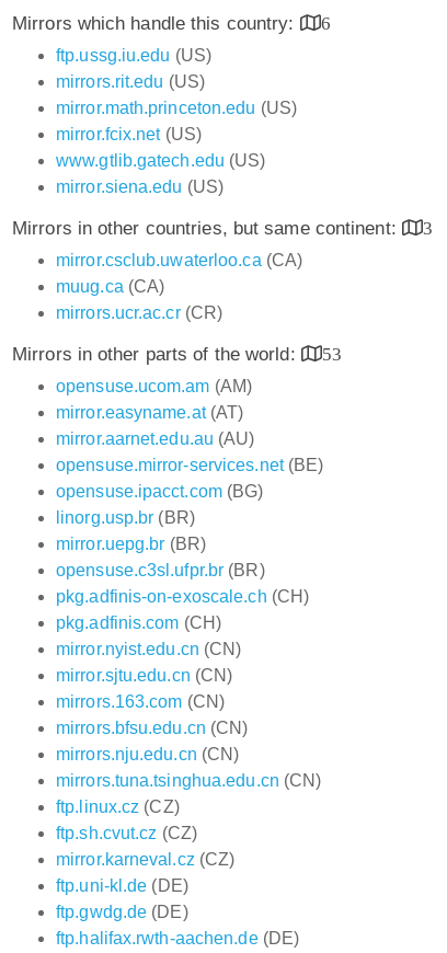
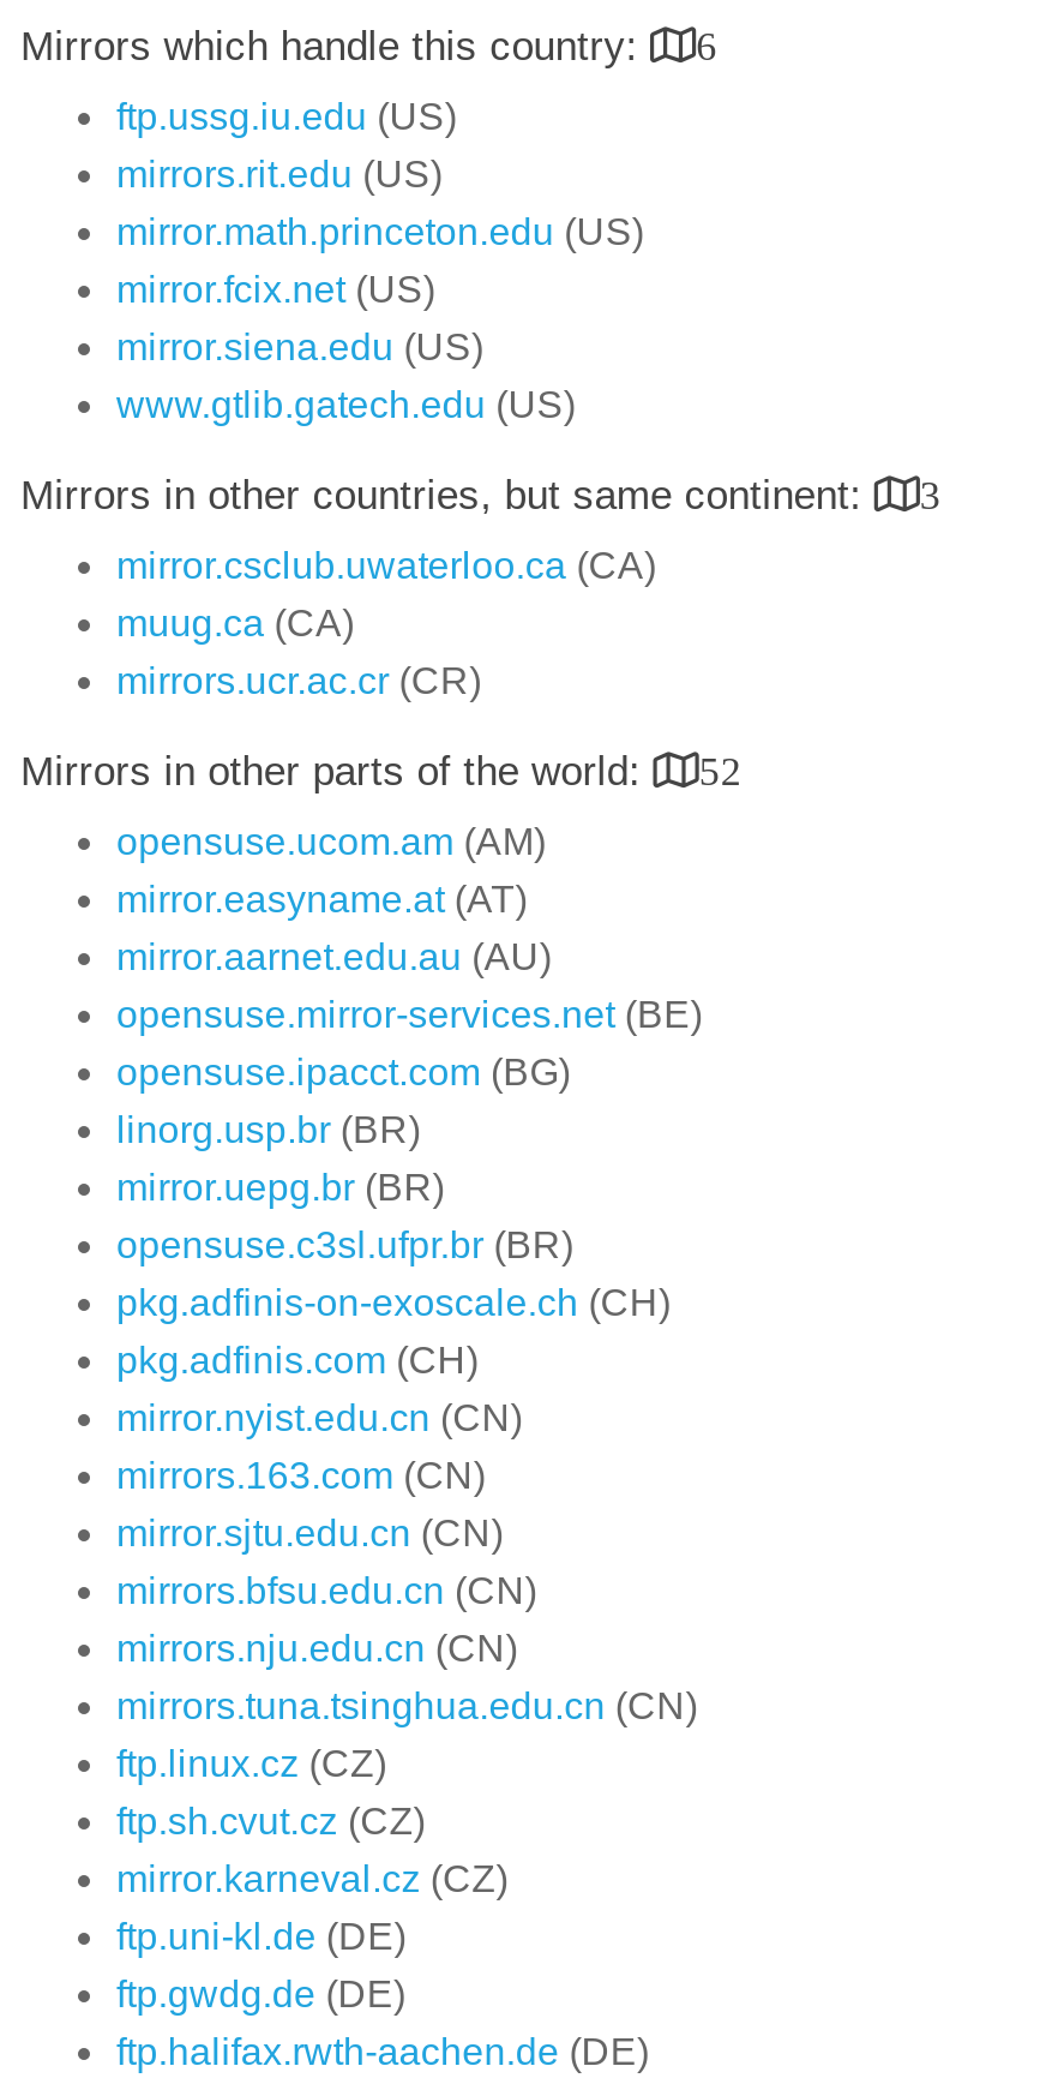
moved down: www.gtlib.gatech.edu (US)

moved up: mirror.siena.edu (US)

- Mirrors in other parts of the world: 53
+ Mirrors in other parts of the world: 52

moved down: mirror.sjtu.edu.cn (CN)

moved up: mirrors.163.com (CN)
